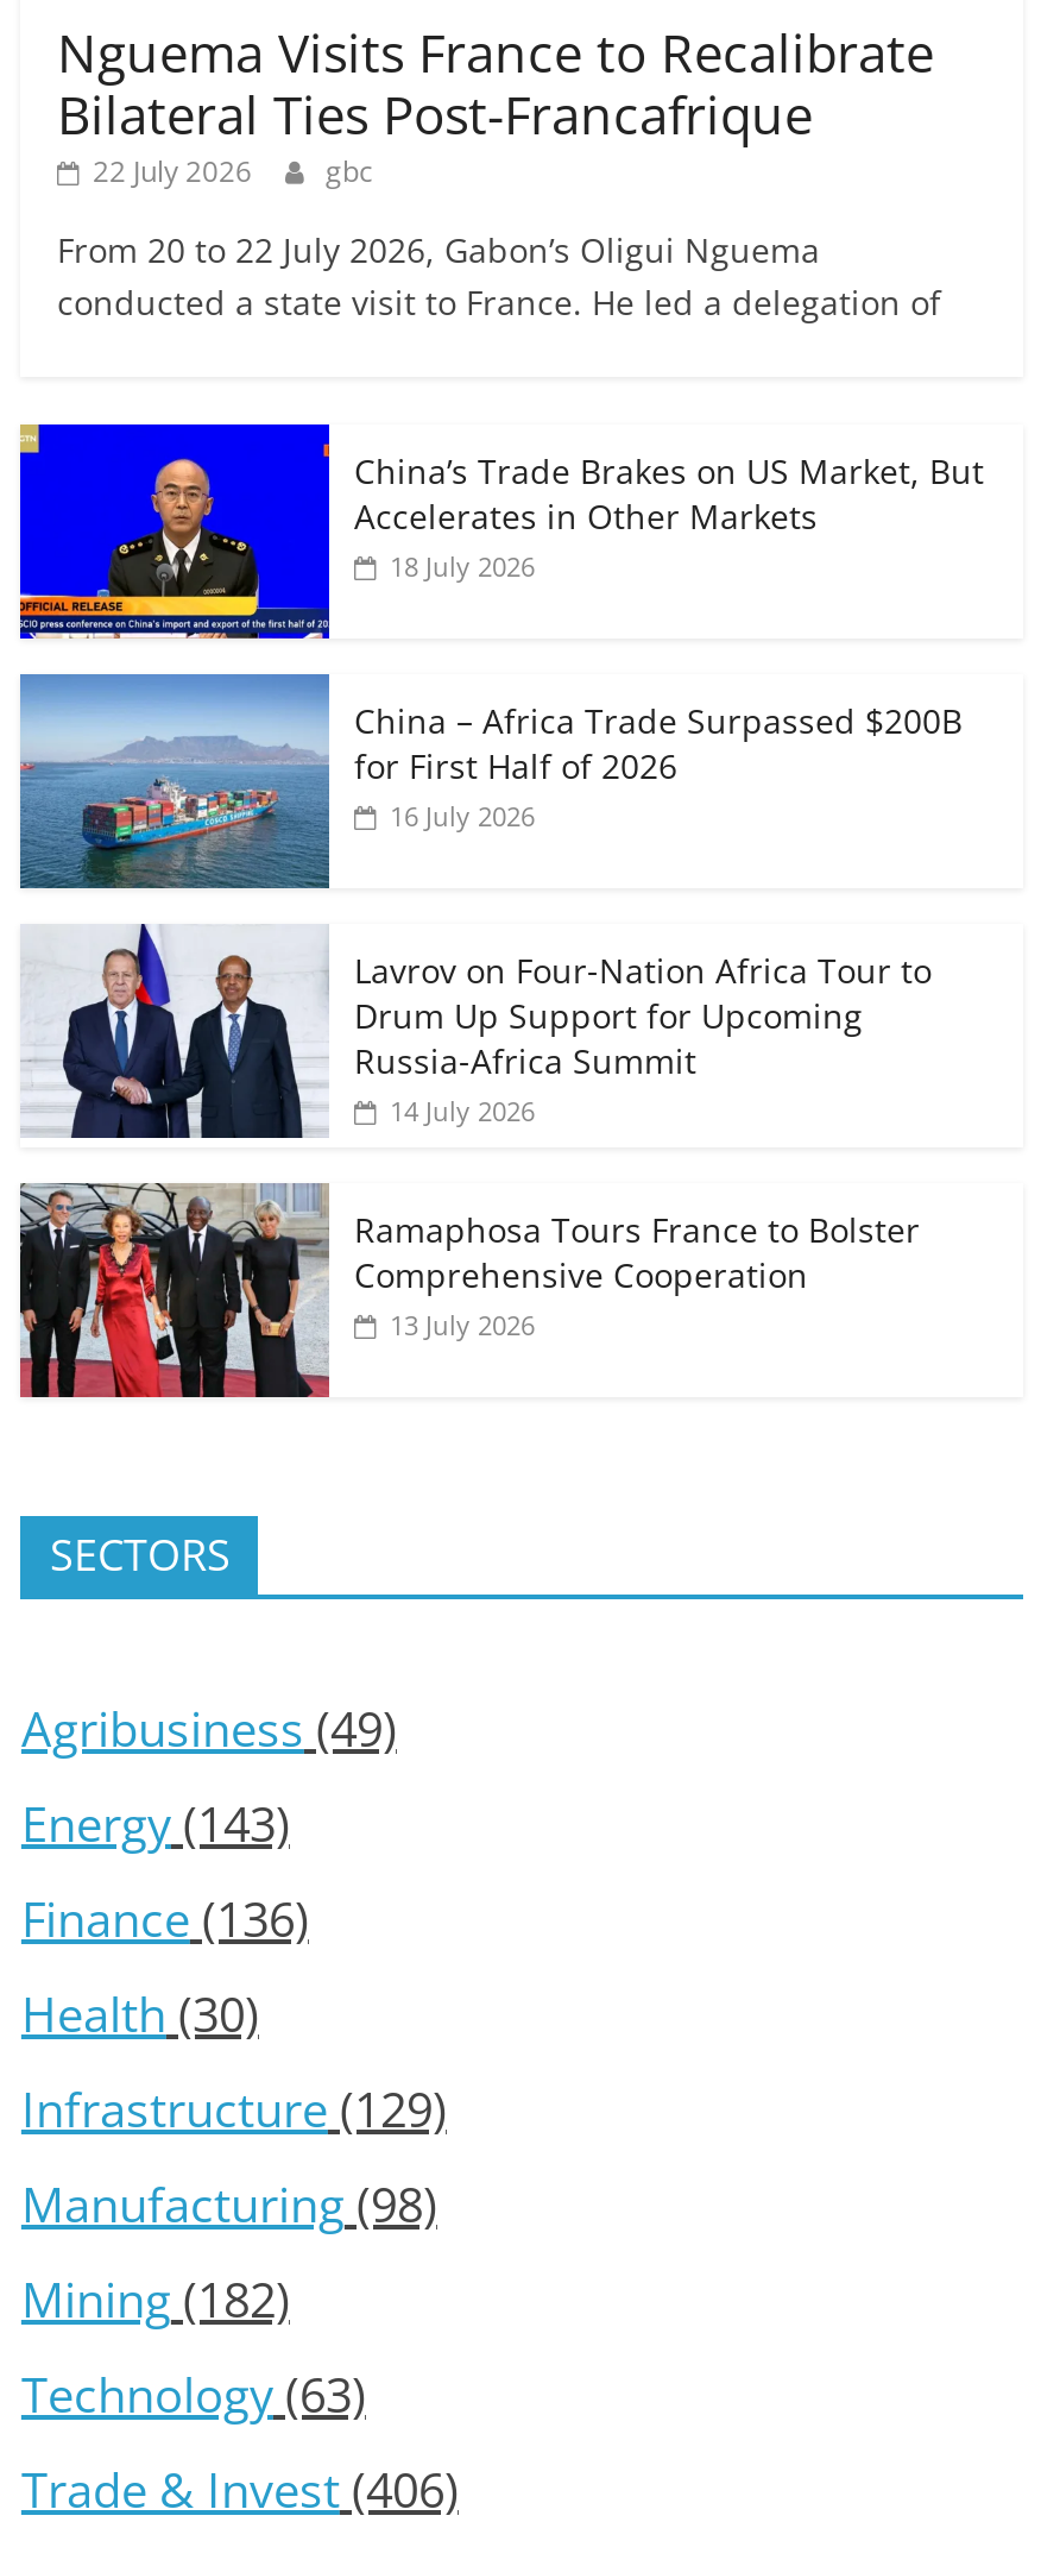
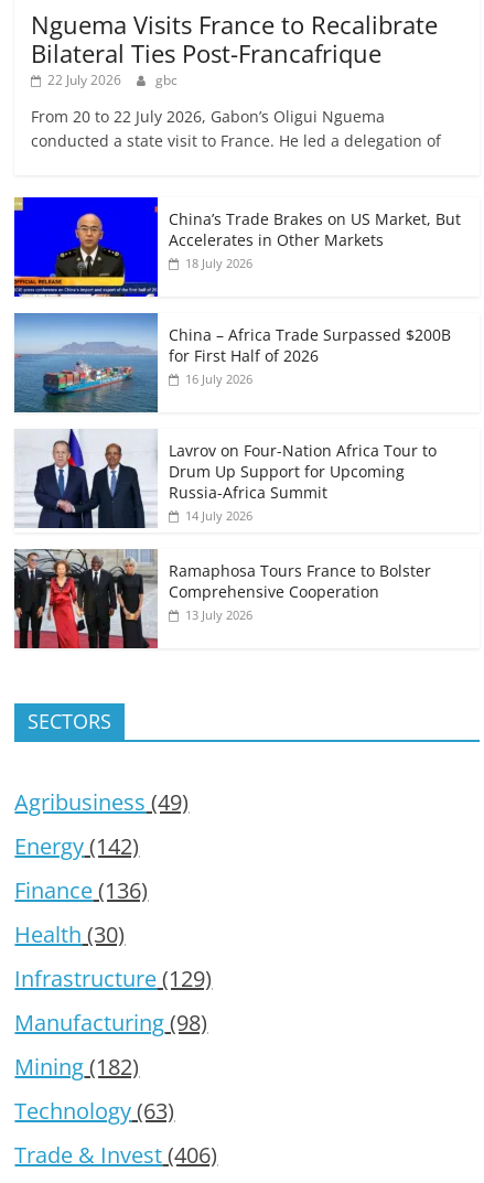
- Energy (143)
+ Energy (142)
